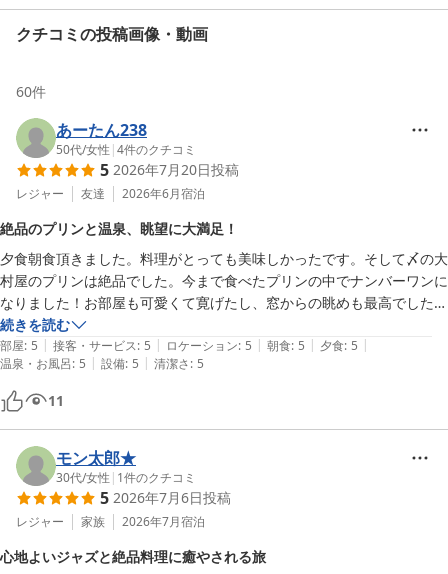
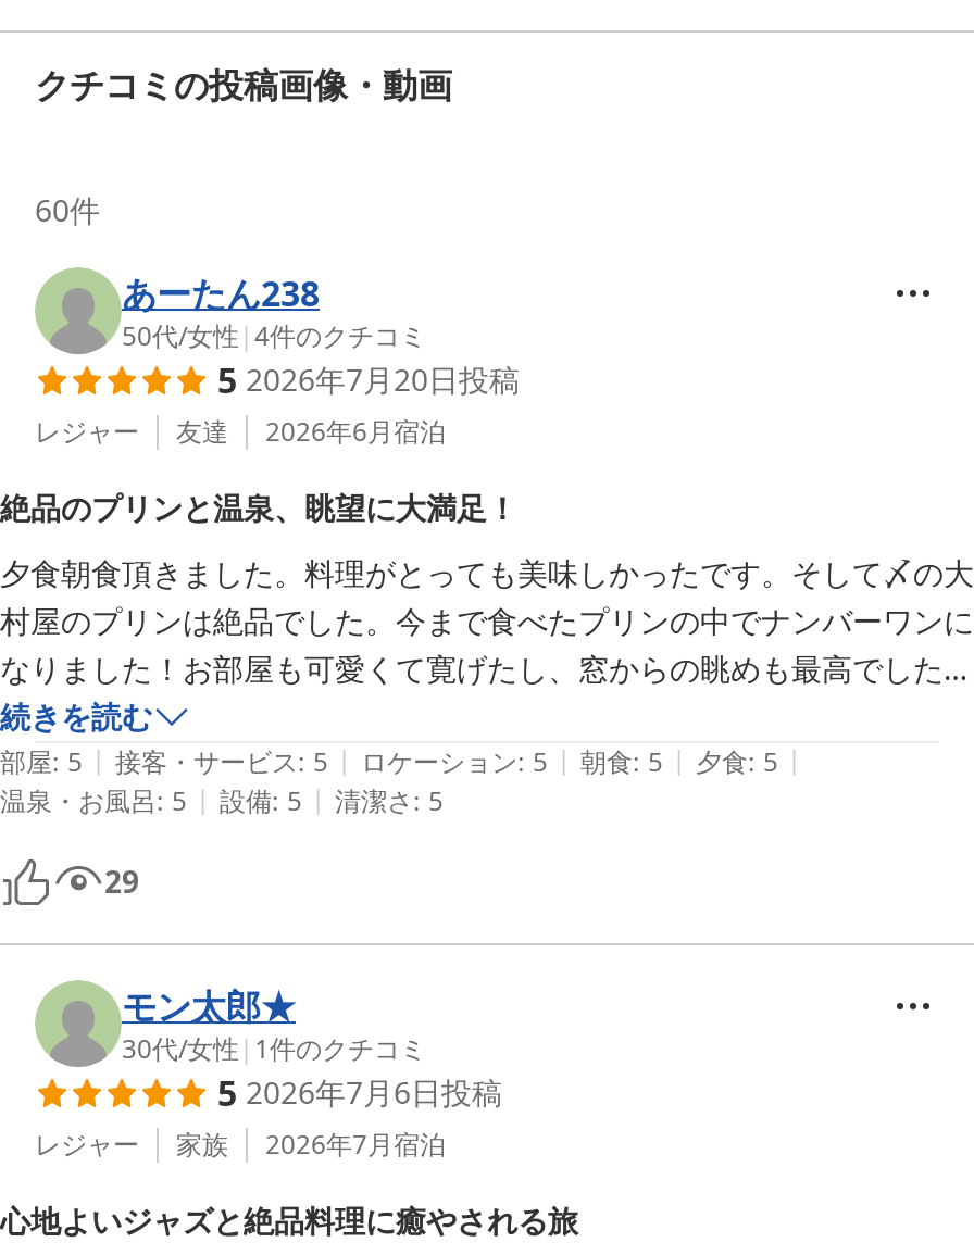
- 11
+ 29
